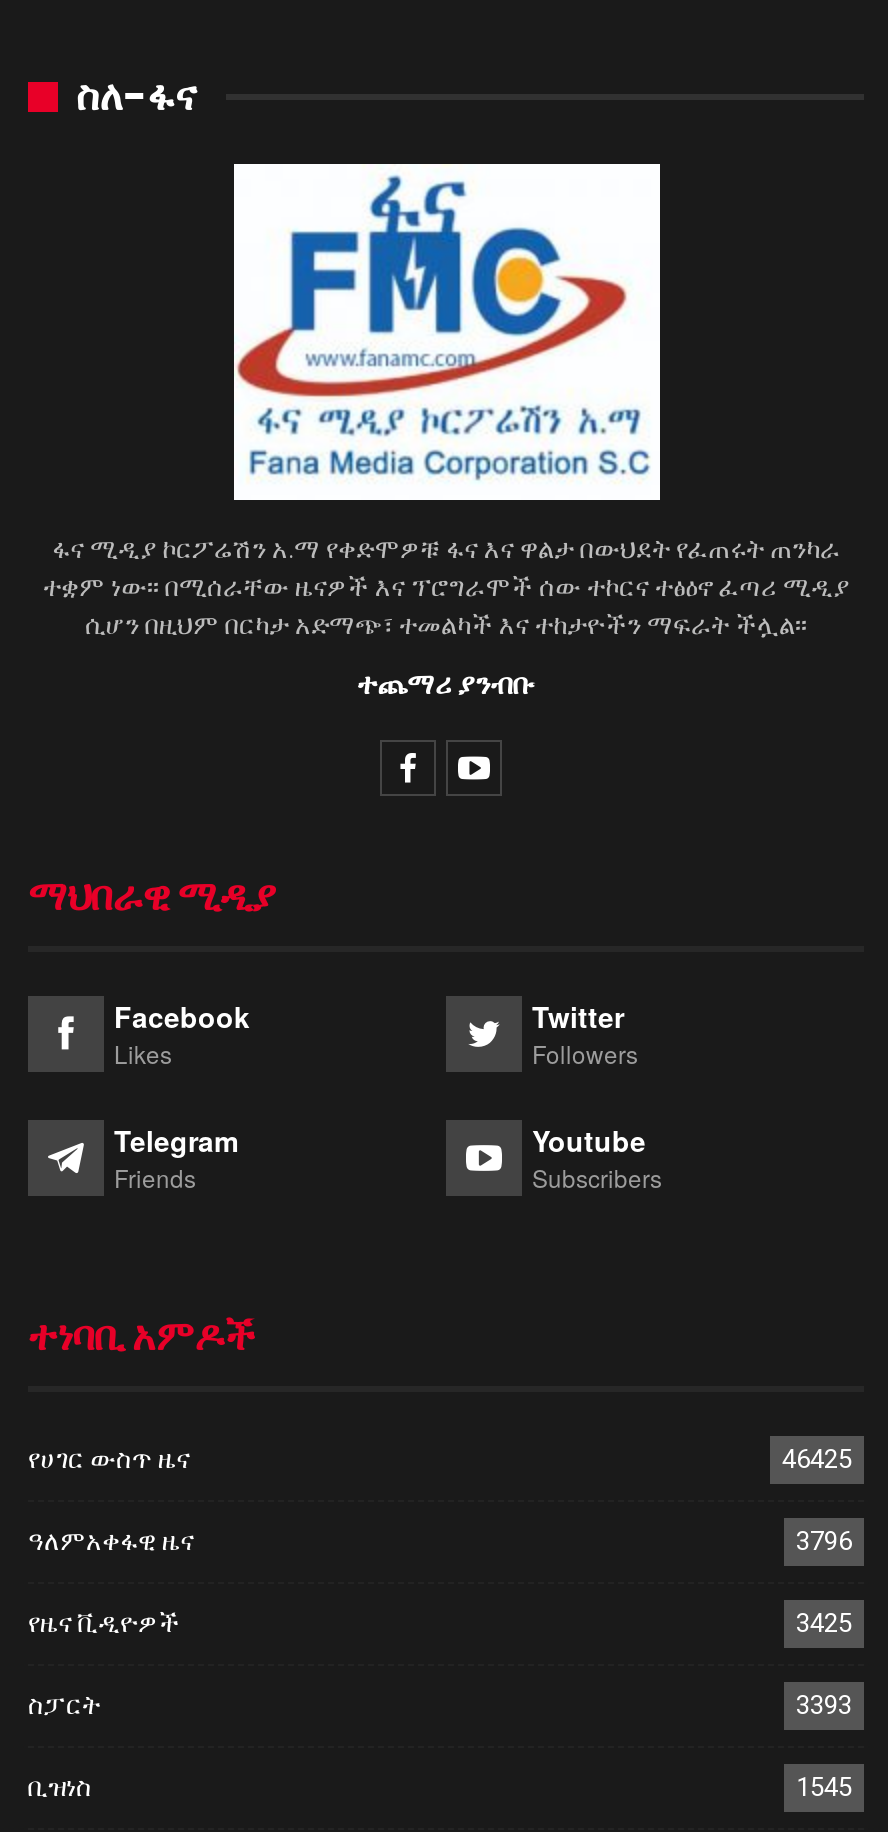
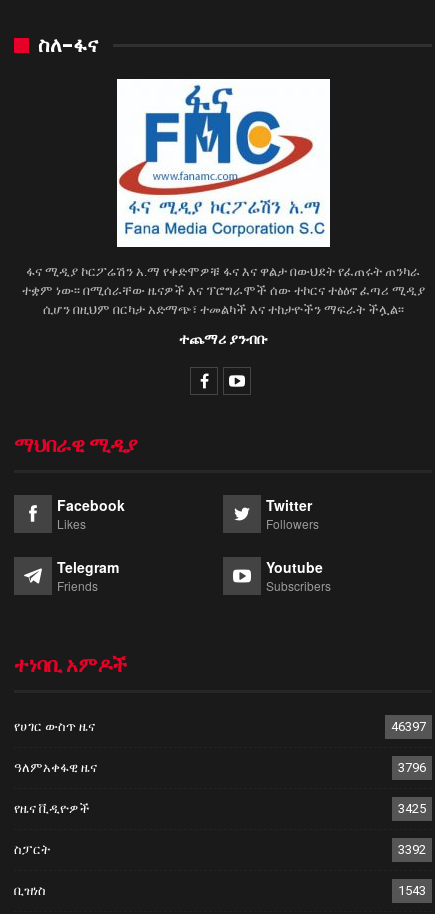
- 46425
+ 46397

- 3393
+ 3392

- 1545
+ 1543
